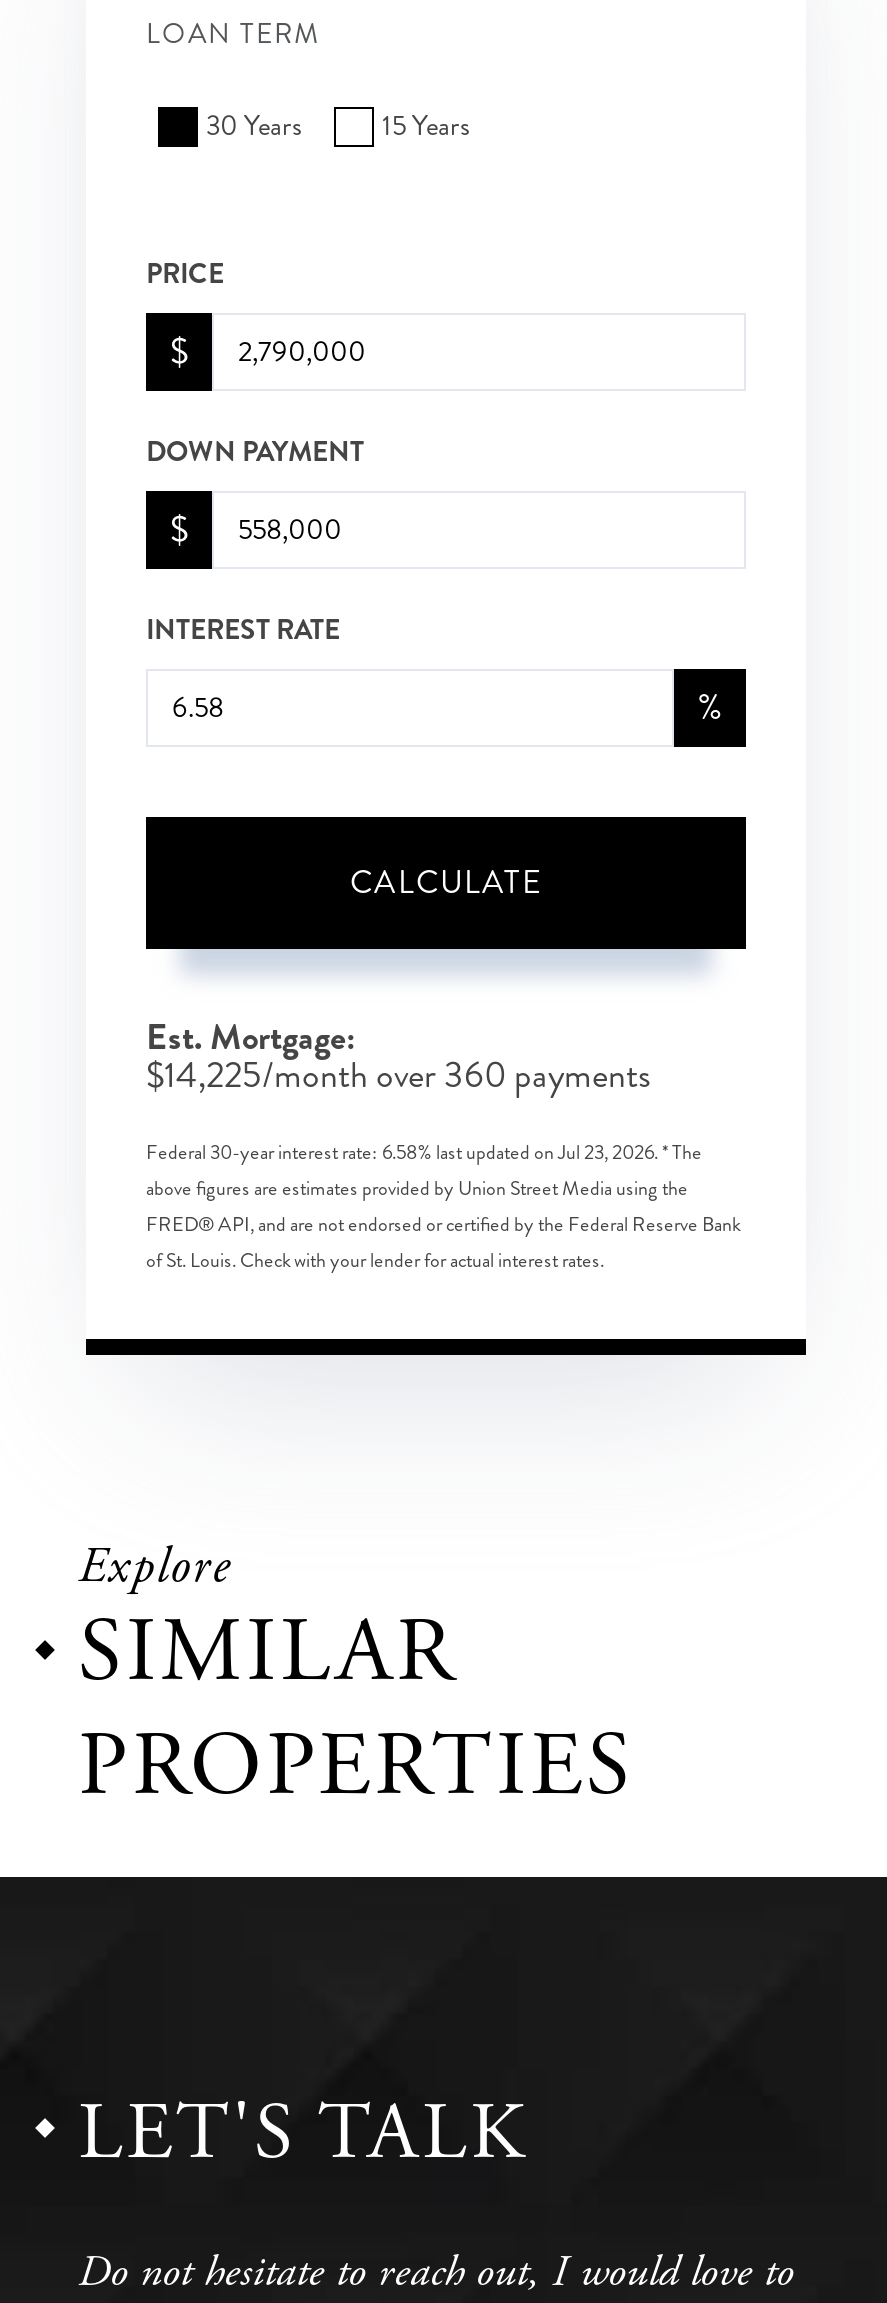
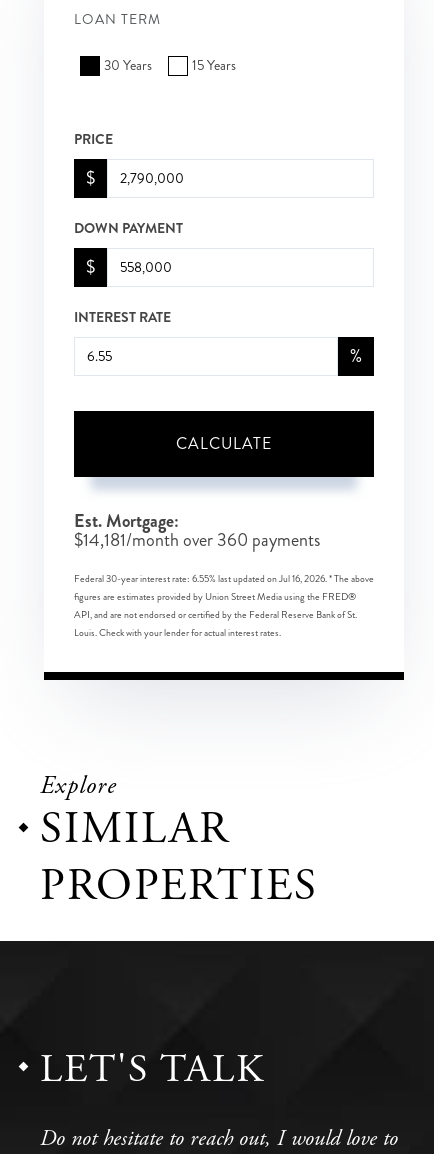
- $14,225/month over 360 payments
+ $14,181/month over 360 payments

- Federal 30-year interest rate: 6.58% last updated on Jul 23, 2026. * The
- above figures are estimates provided by Union Street Media using the
- FRED® API, and are not endorsed or certified by the Federal Reserve Bank
- of St. Louis. Check with your lender for actual interest rates.
+ Federal 30-year interest rate: 6.55% last updated on Jul 16, 2026. * The above
+ figures are estimates provided by Union Street Media using the FRED®
+ API, and are not endorsed or certified by the Federal Reserve Bank of St.
+ Louis. Check with your lender for actual interest rates.
